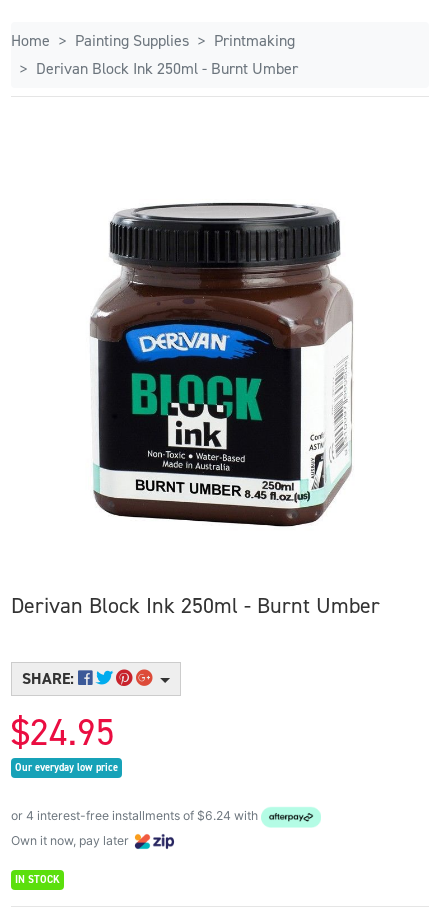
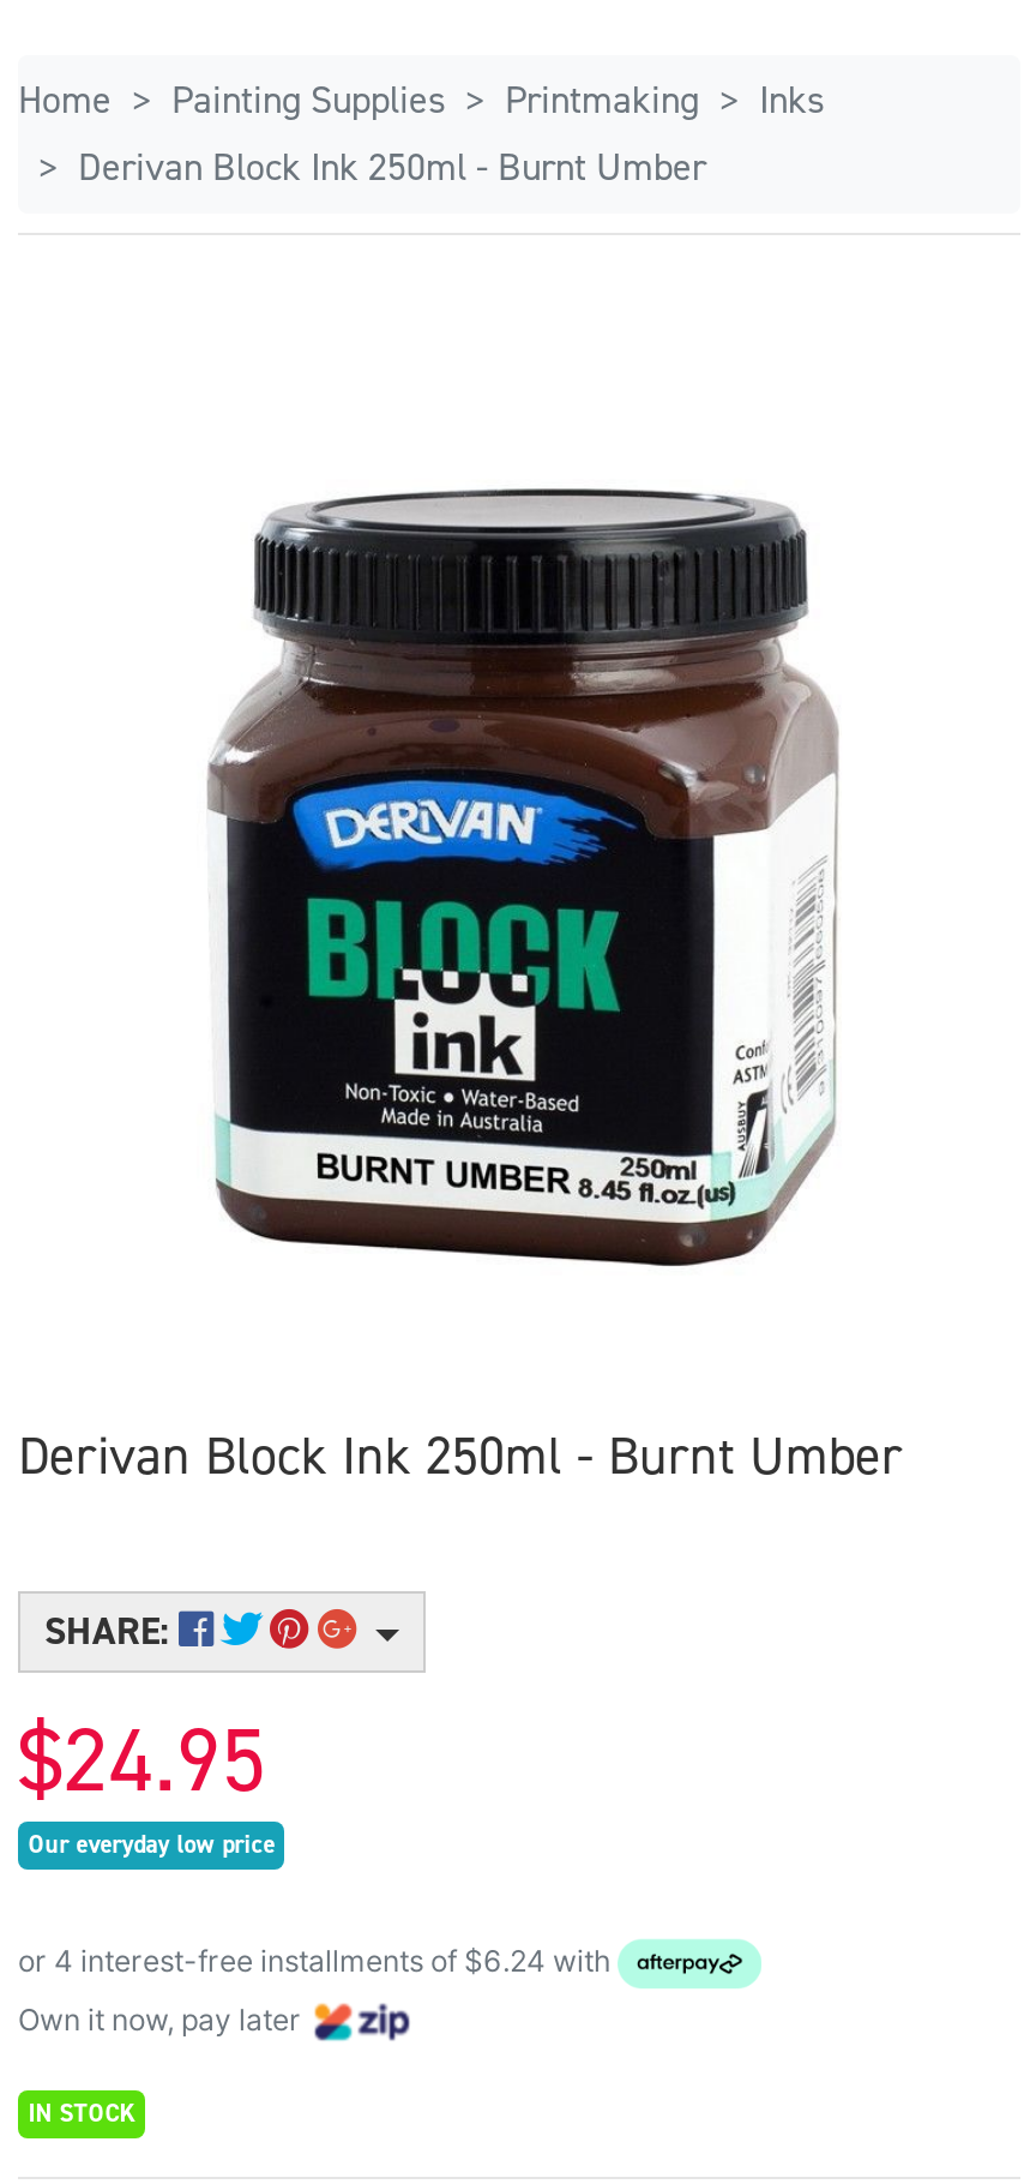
+ Inks
